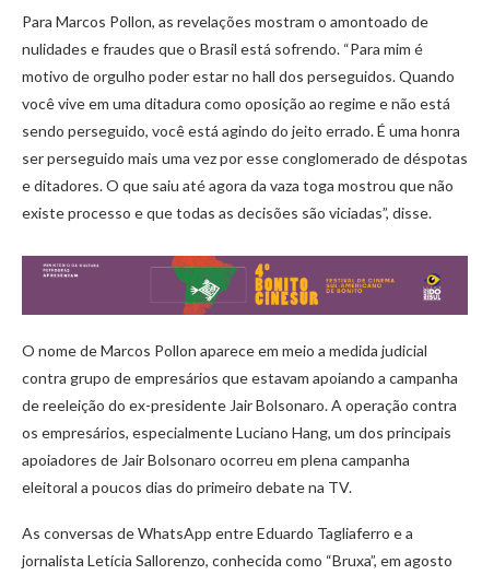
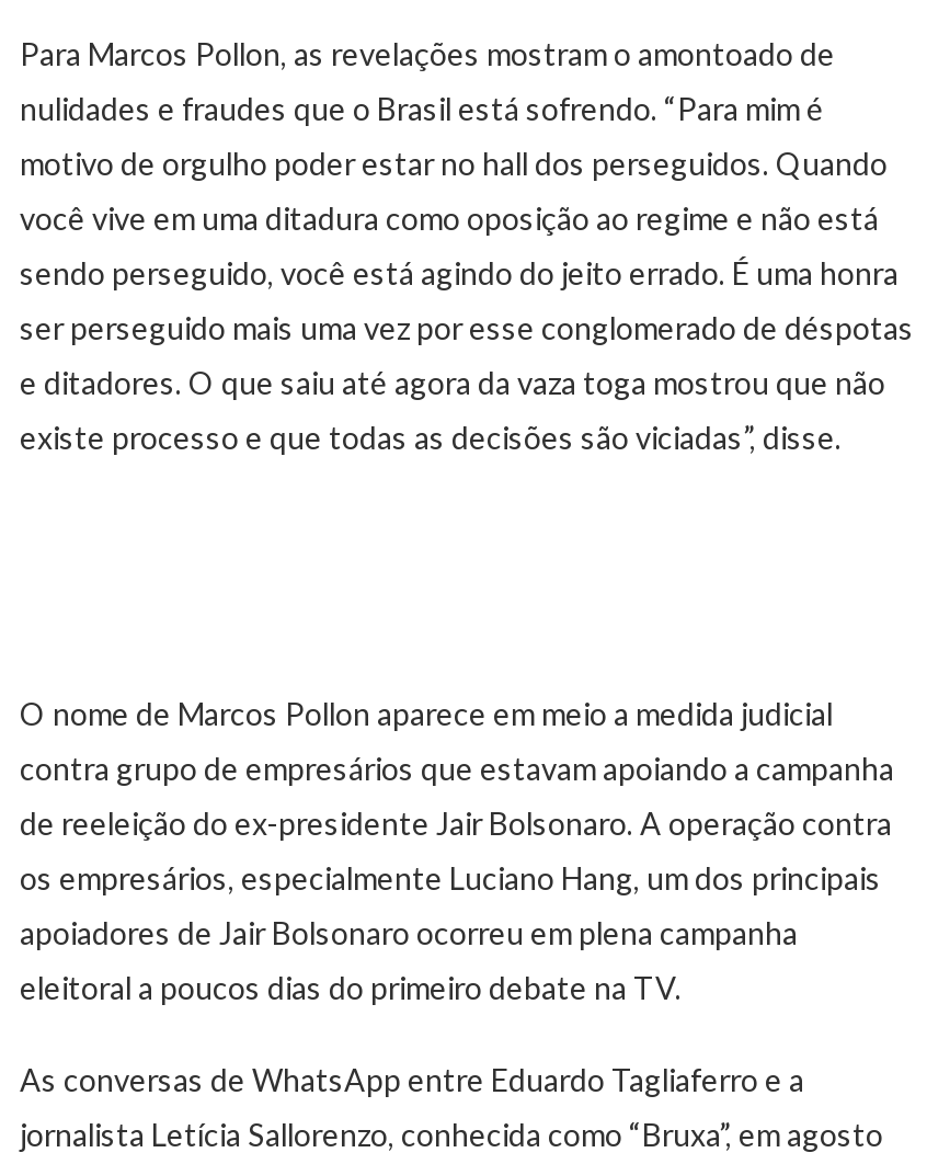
- [image]
